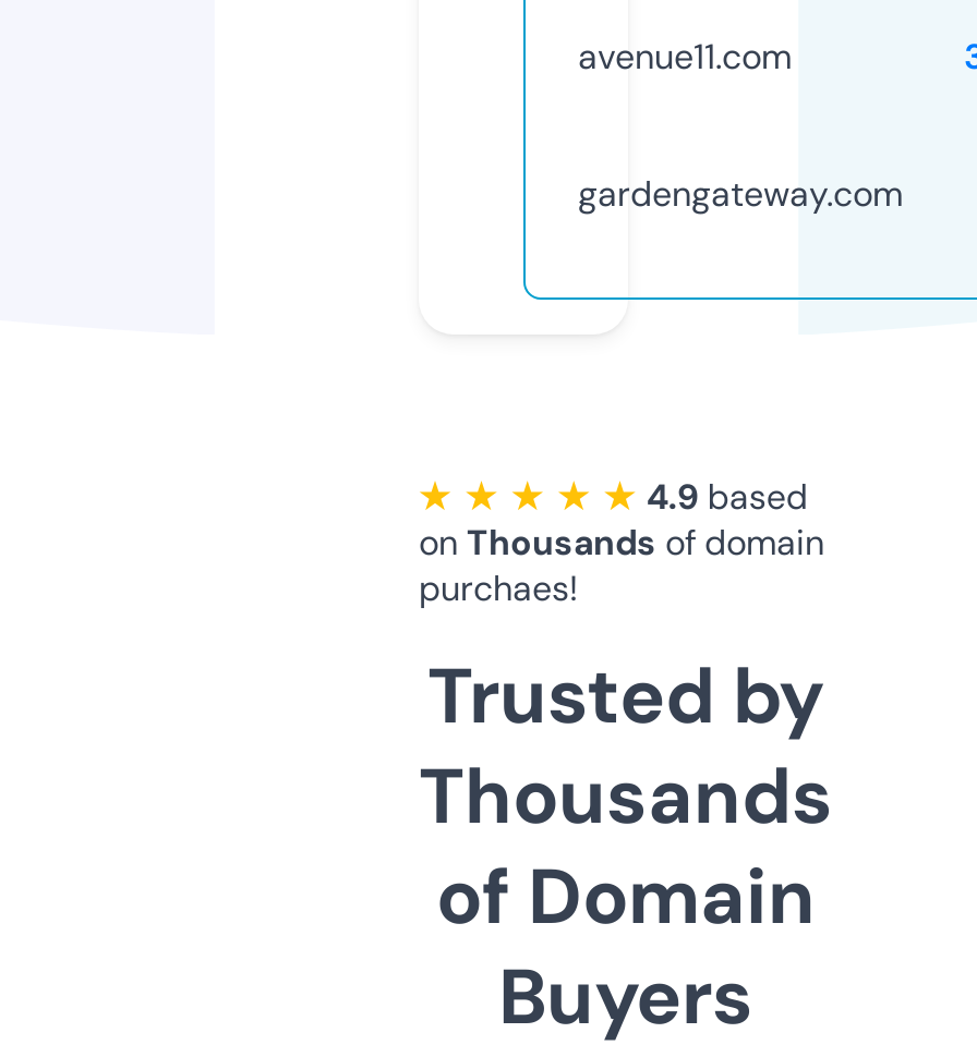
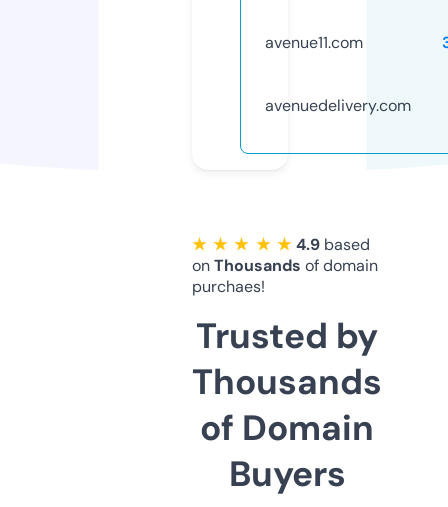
- gardengateway.com
+ avenuedelivery.com
